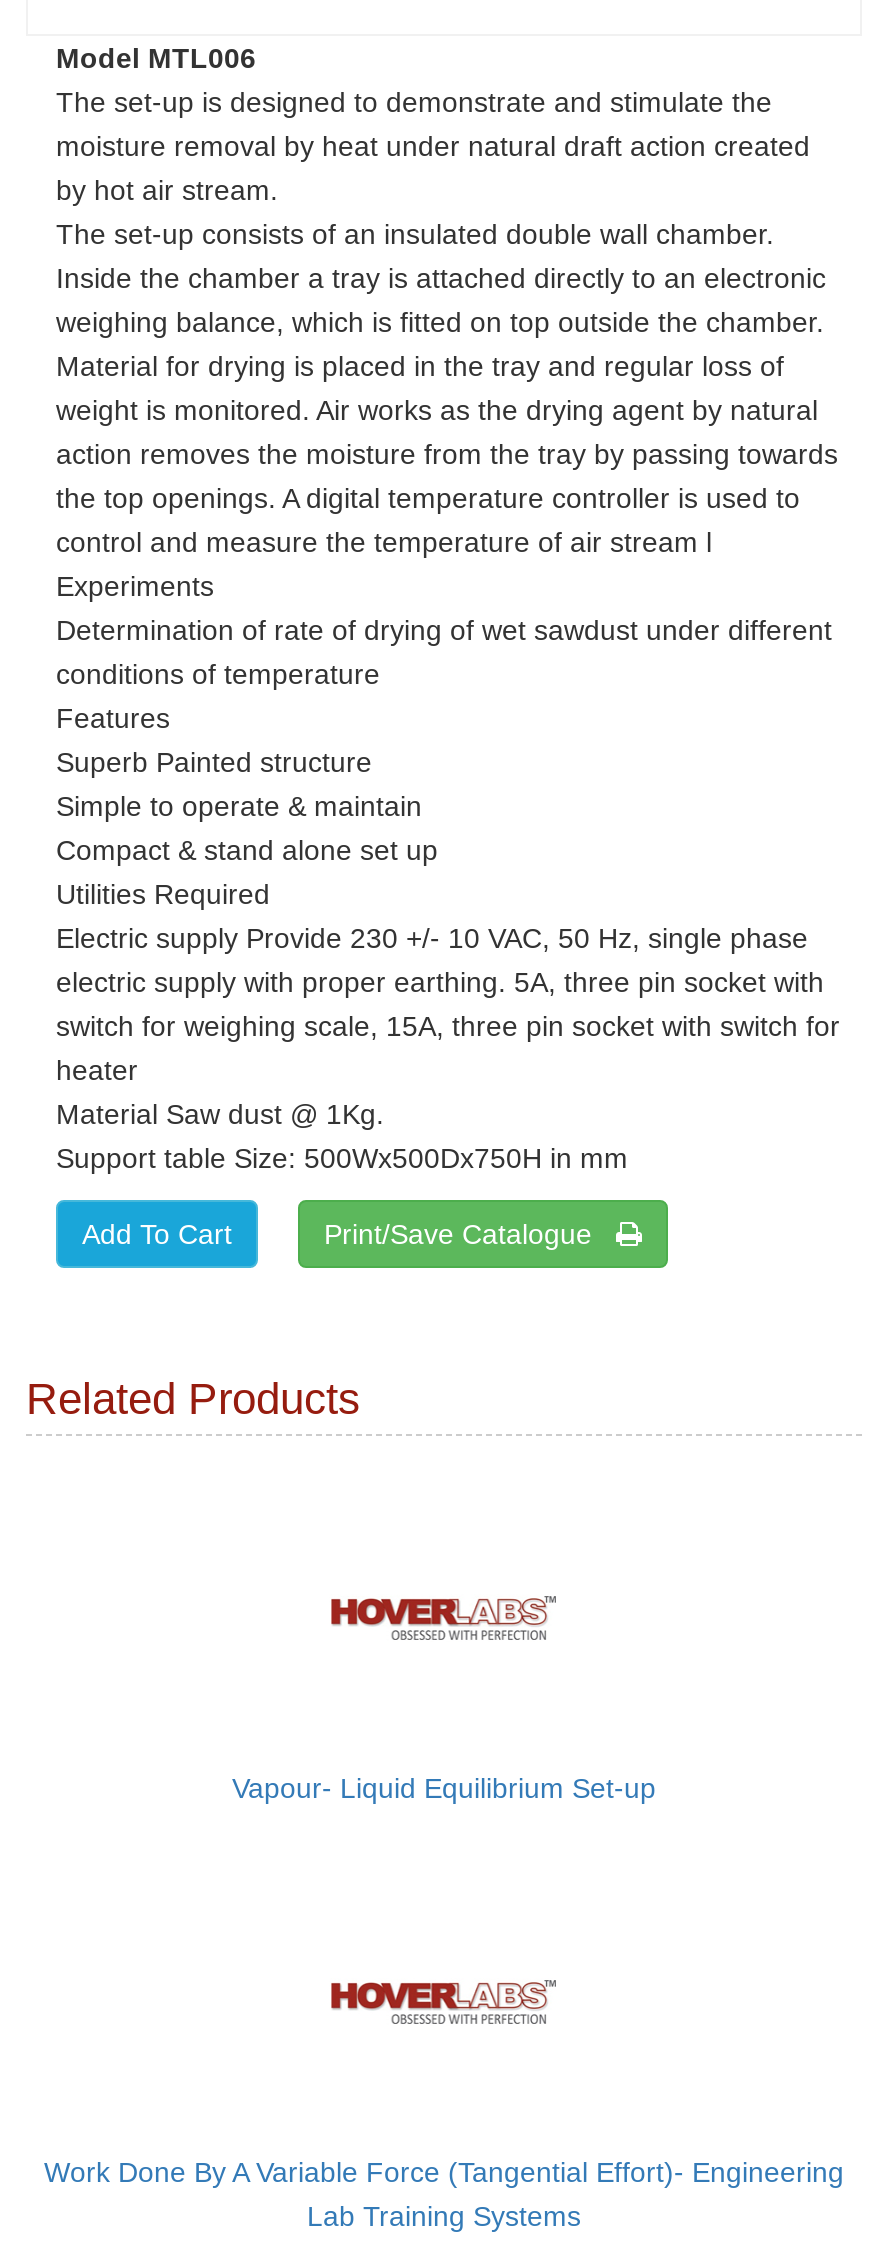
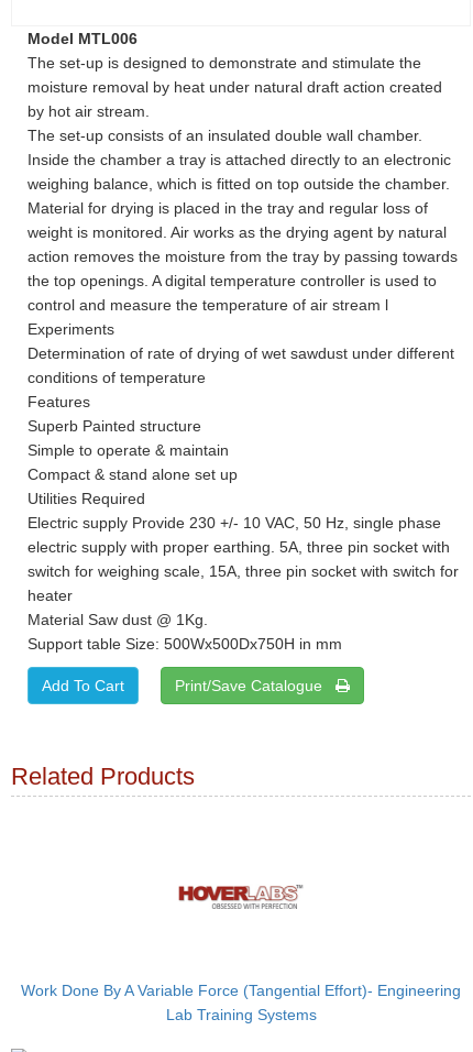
- Vapour- Liquid Equilibrium Set-up
